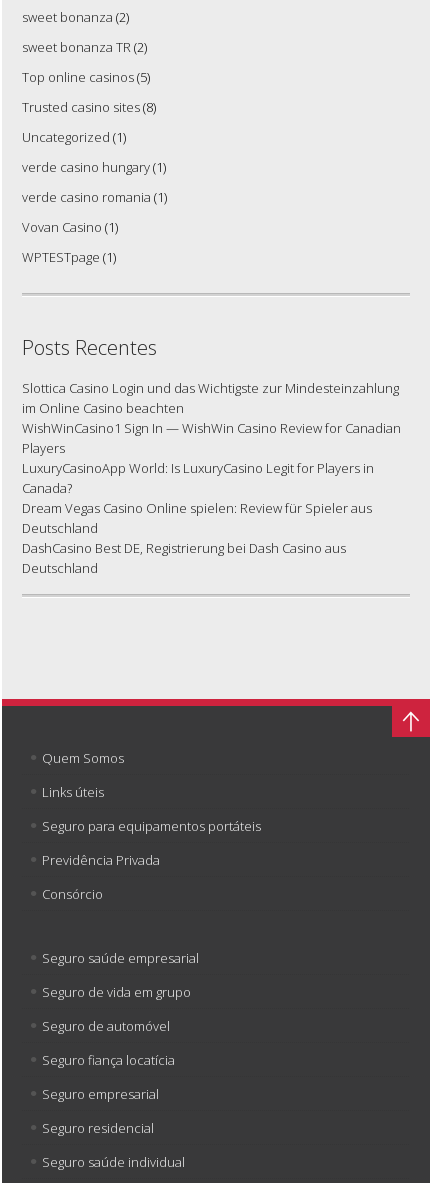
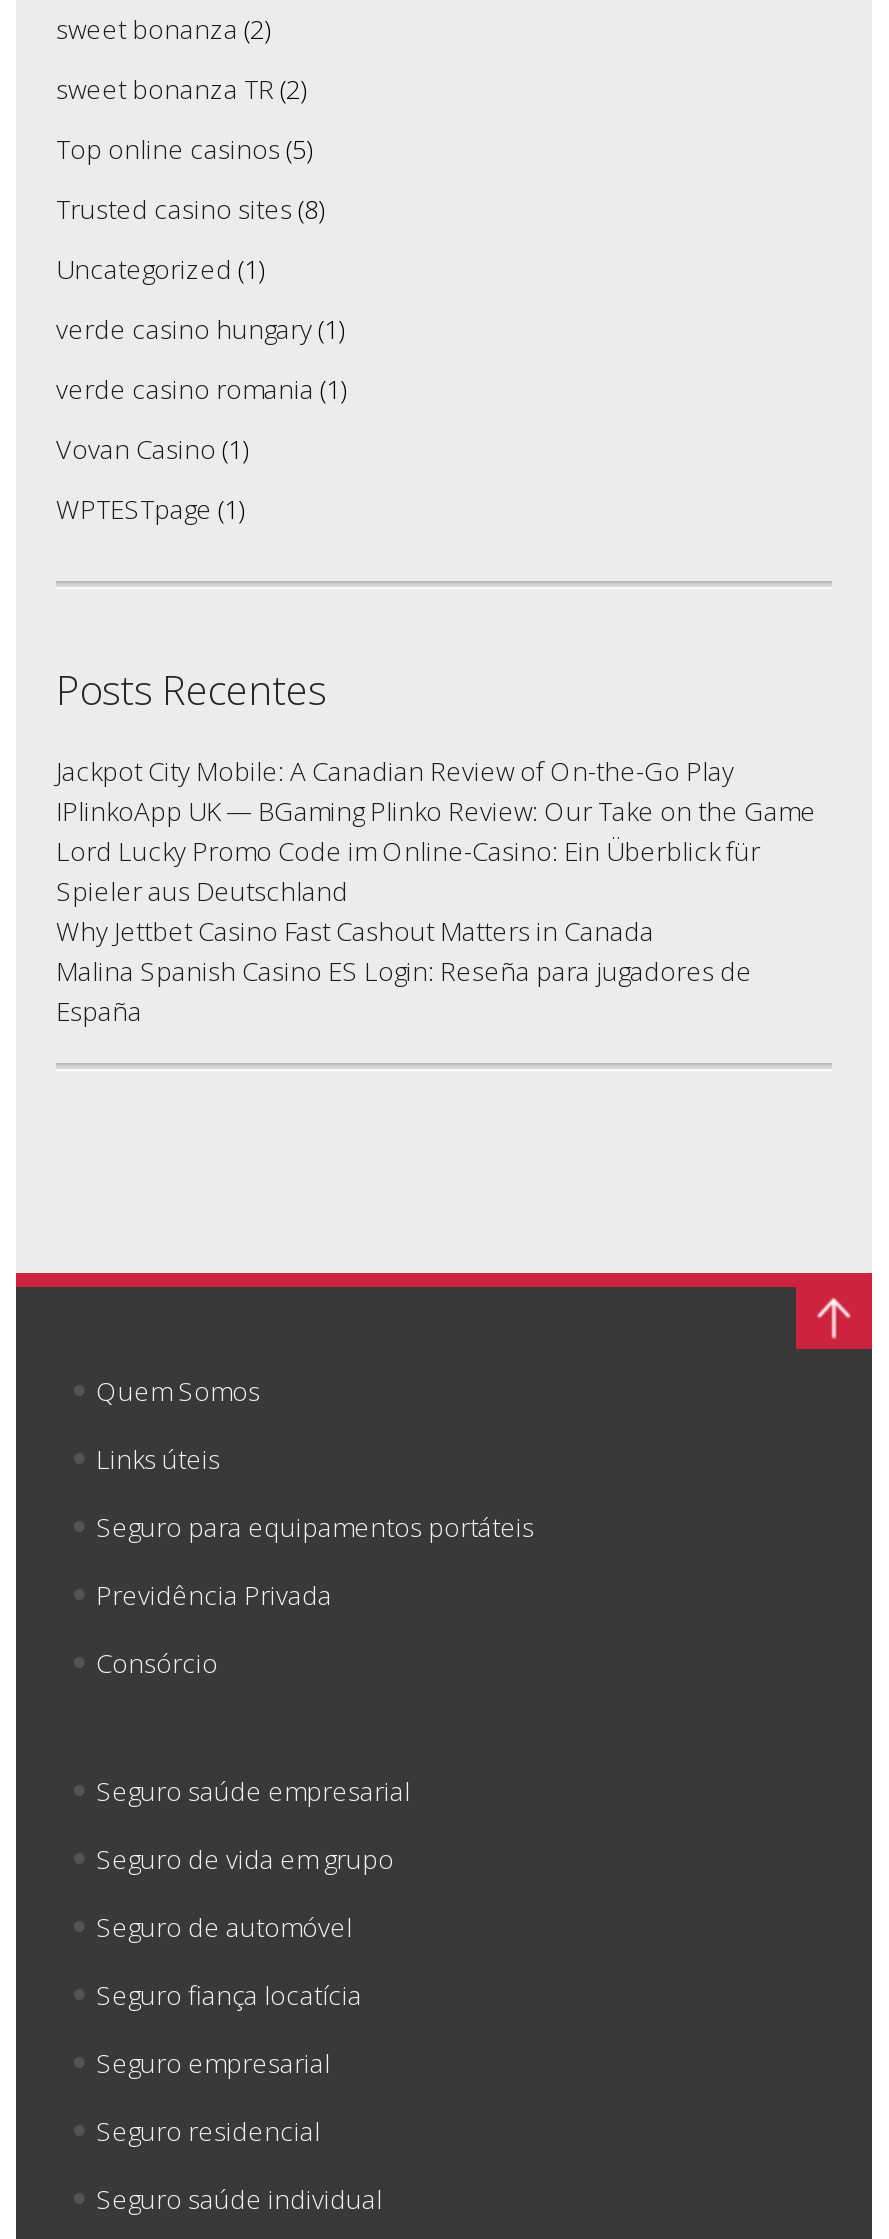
- Slottica Casino Login und das Wichtigste zur Mindesteinzahlung
- im Online Casino beachten
- WishWinCasino1 Sign In — WishWin Casino Review for Canadian
- Players
- LuxuryCasinoApp World: Is LuxuryCasino Legit for Players in
- Canada?
- Dream Vegas Casino Online spielen: Review für Spieler aus
- Deutschland
- DashCasino Best DE, Registrierung bei Dash Casino aus
- Deutschland
+ Jackpot City Mobile: A Canadian Review of On-the-Go Play
+ IPlinkoApp UK — BGaming Plinko Review: Our Take on the Game
+ Lord Lucky Promo Code im Online-Casino: Ein Überblick für
+ Spieler aus Deutschland
+ Why Jettbet Casino Fast Cashout Matters in Canada
+ Malina Spanish Casino ES Login: Reseña para jugadores de
+ España
